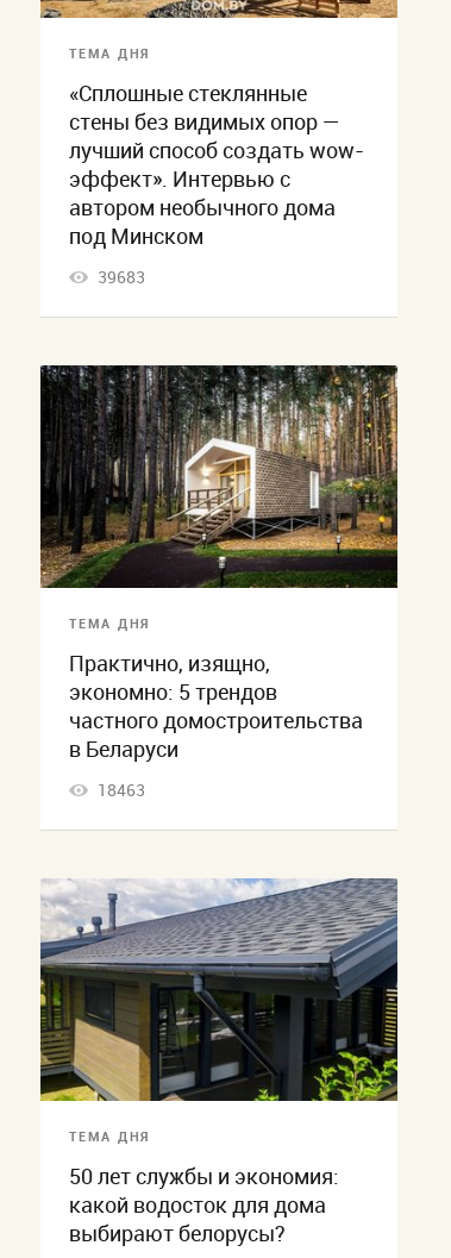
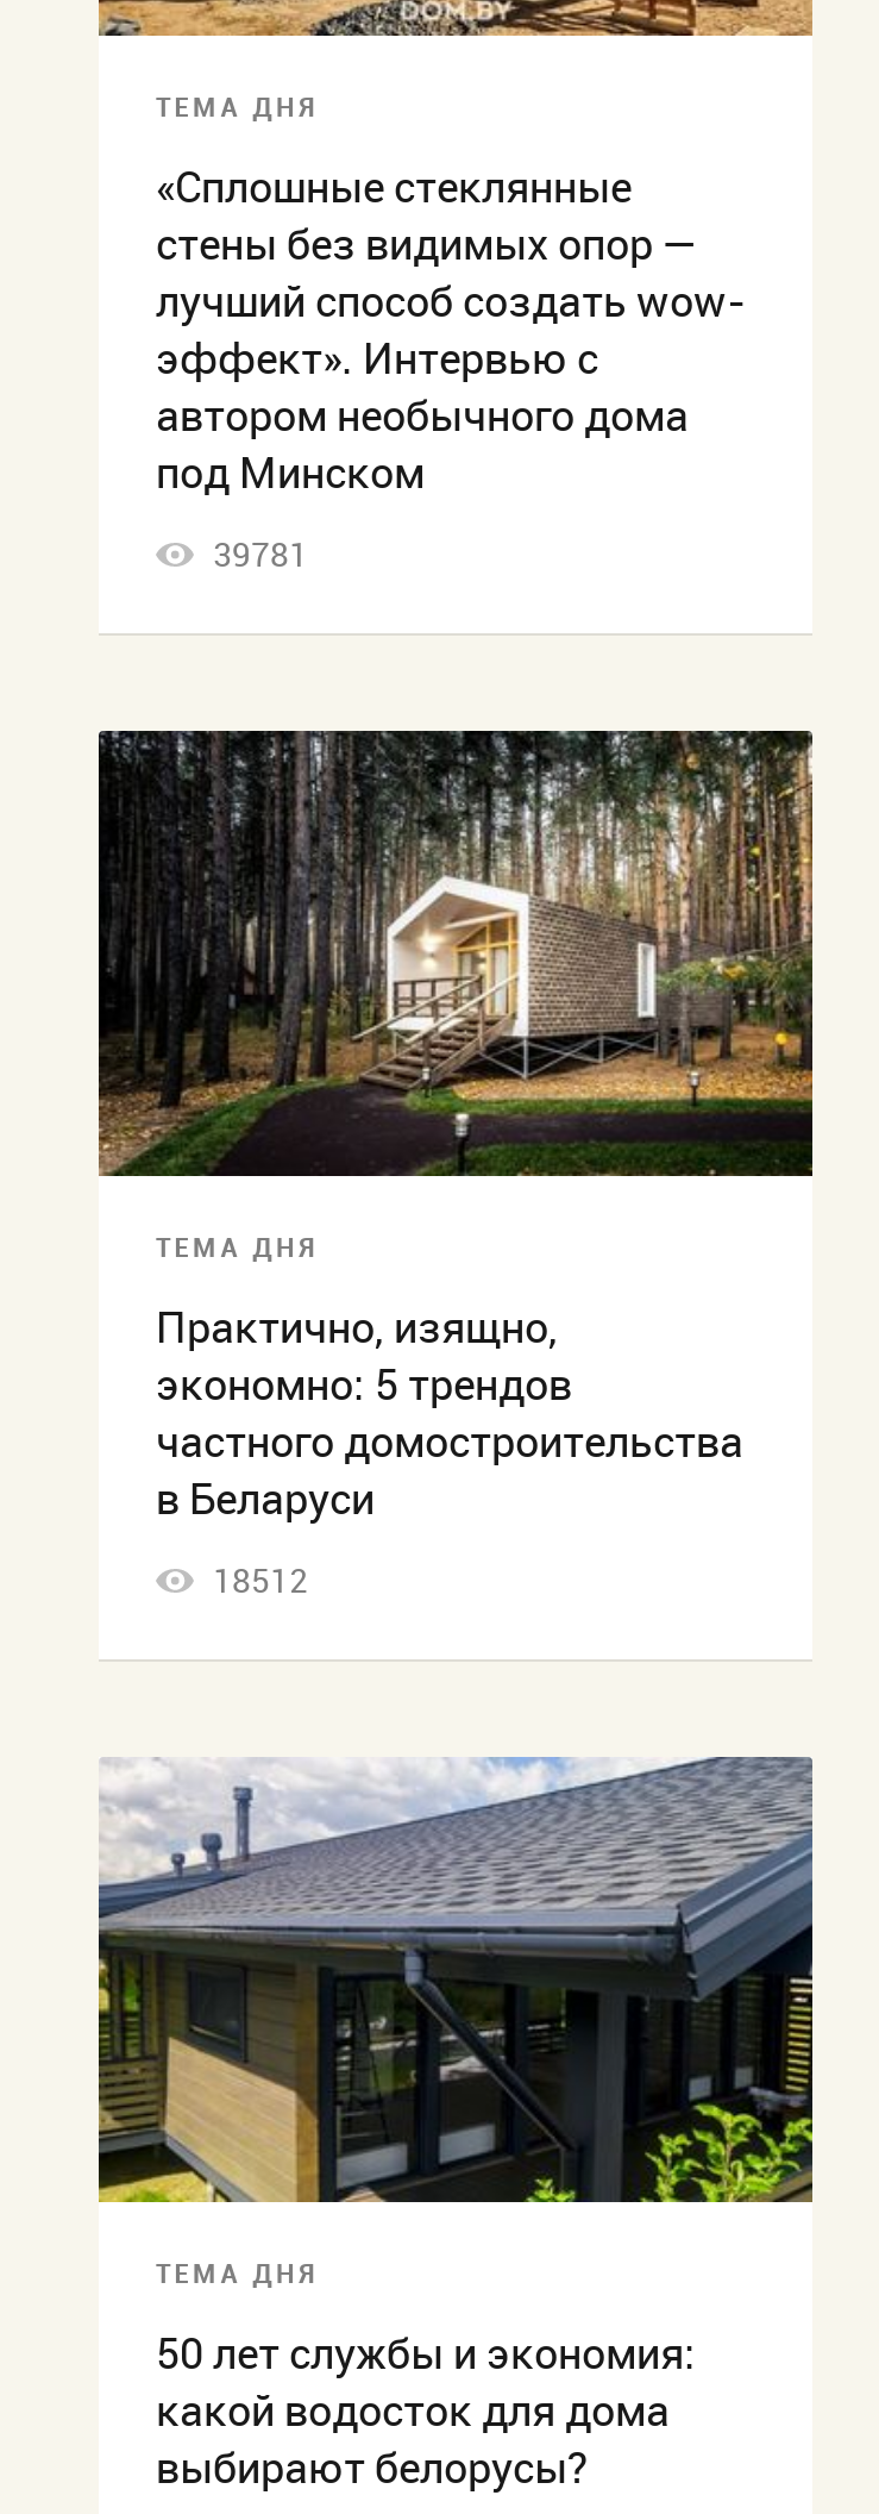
- 39683
+ 39781

- 18463
+ 18512
